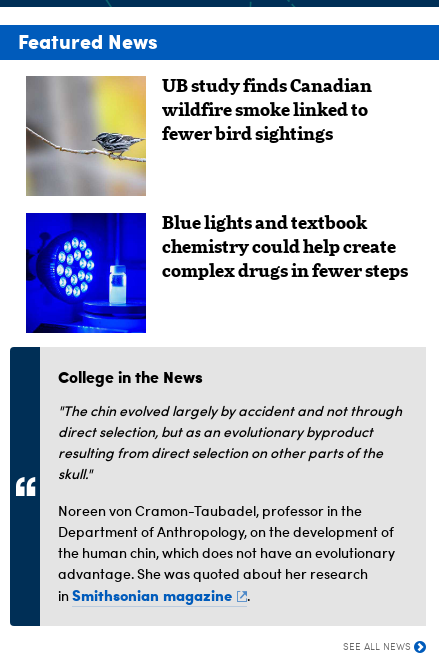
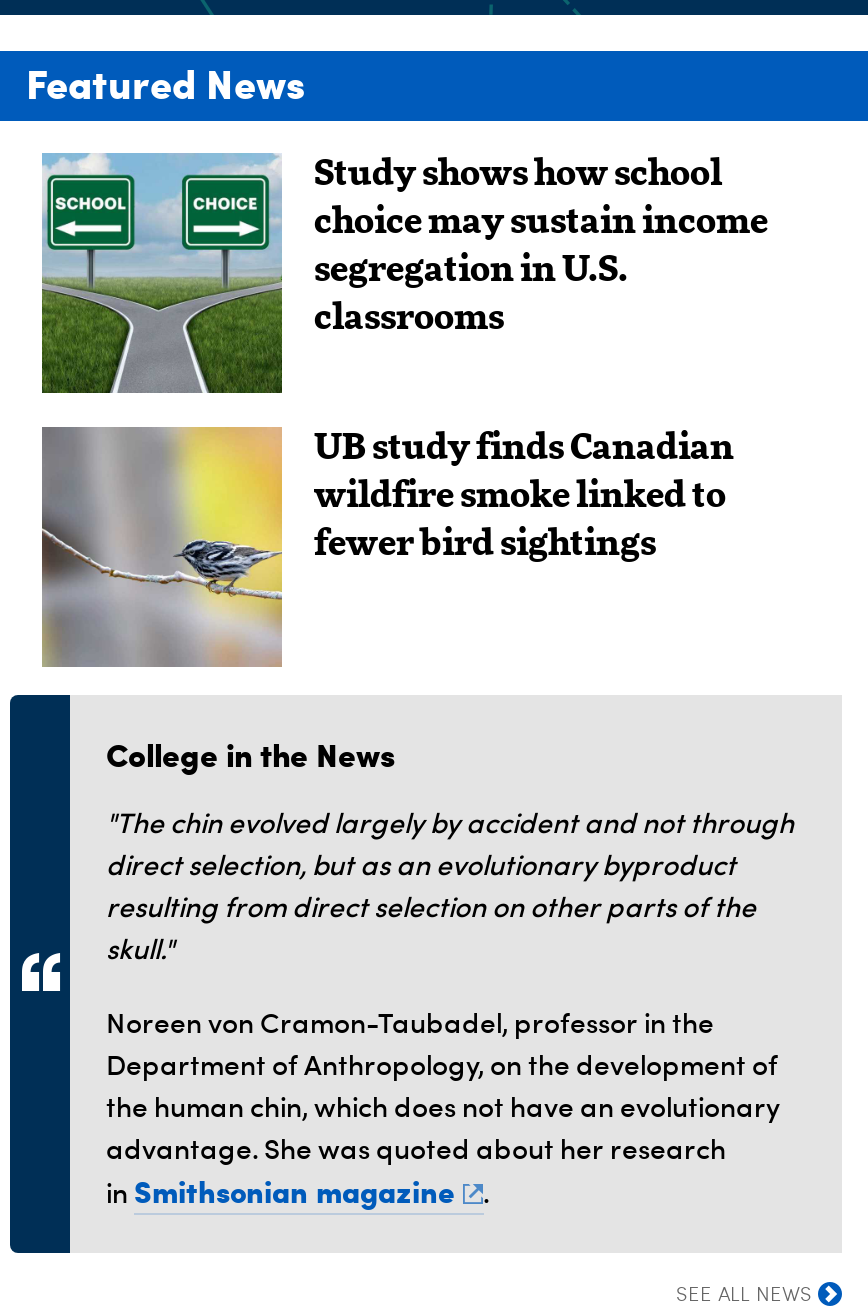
+ [image]
+ Study shows how school
+ choice may sustain income
+ segregation in U.S.
+ classrooms

moved down: [image] | UB study finds Canadian | wildfire smoke linked to | fewer bird sightings

- [image]
- Blue lights and textbook
- chemistry could help create
- complex drugs in fewer steps
